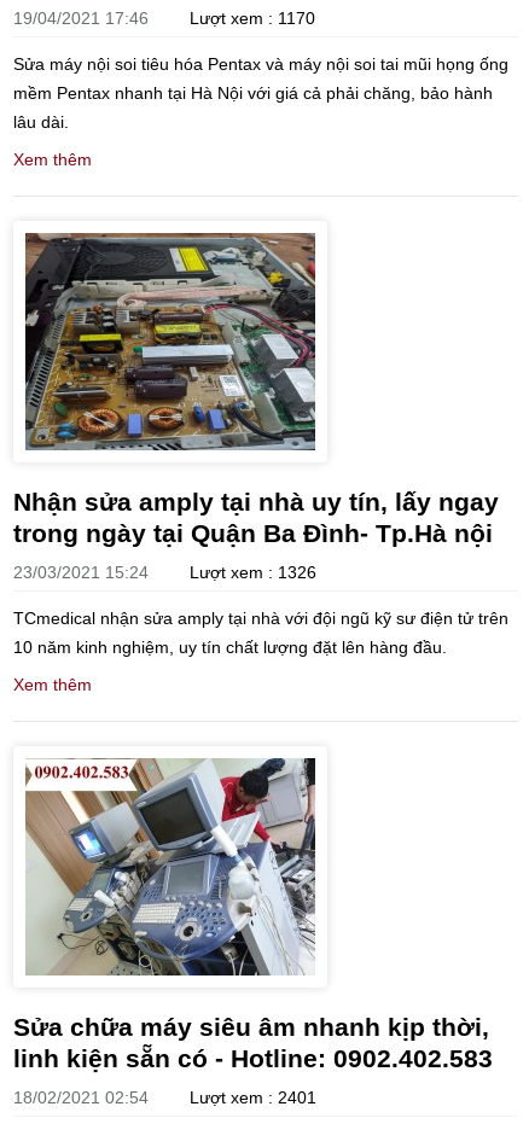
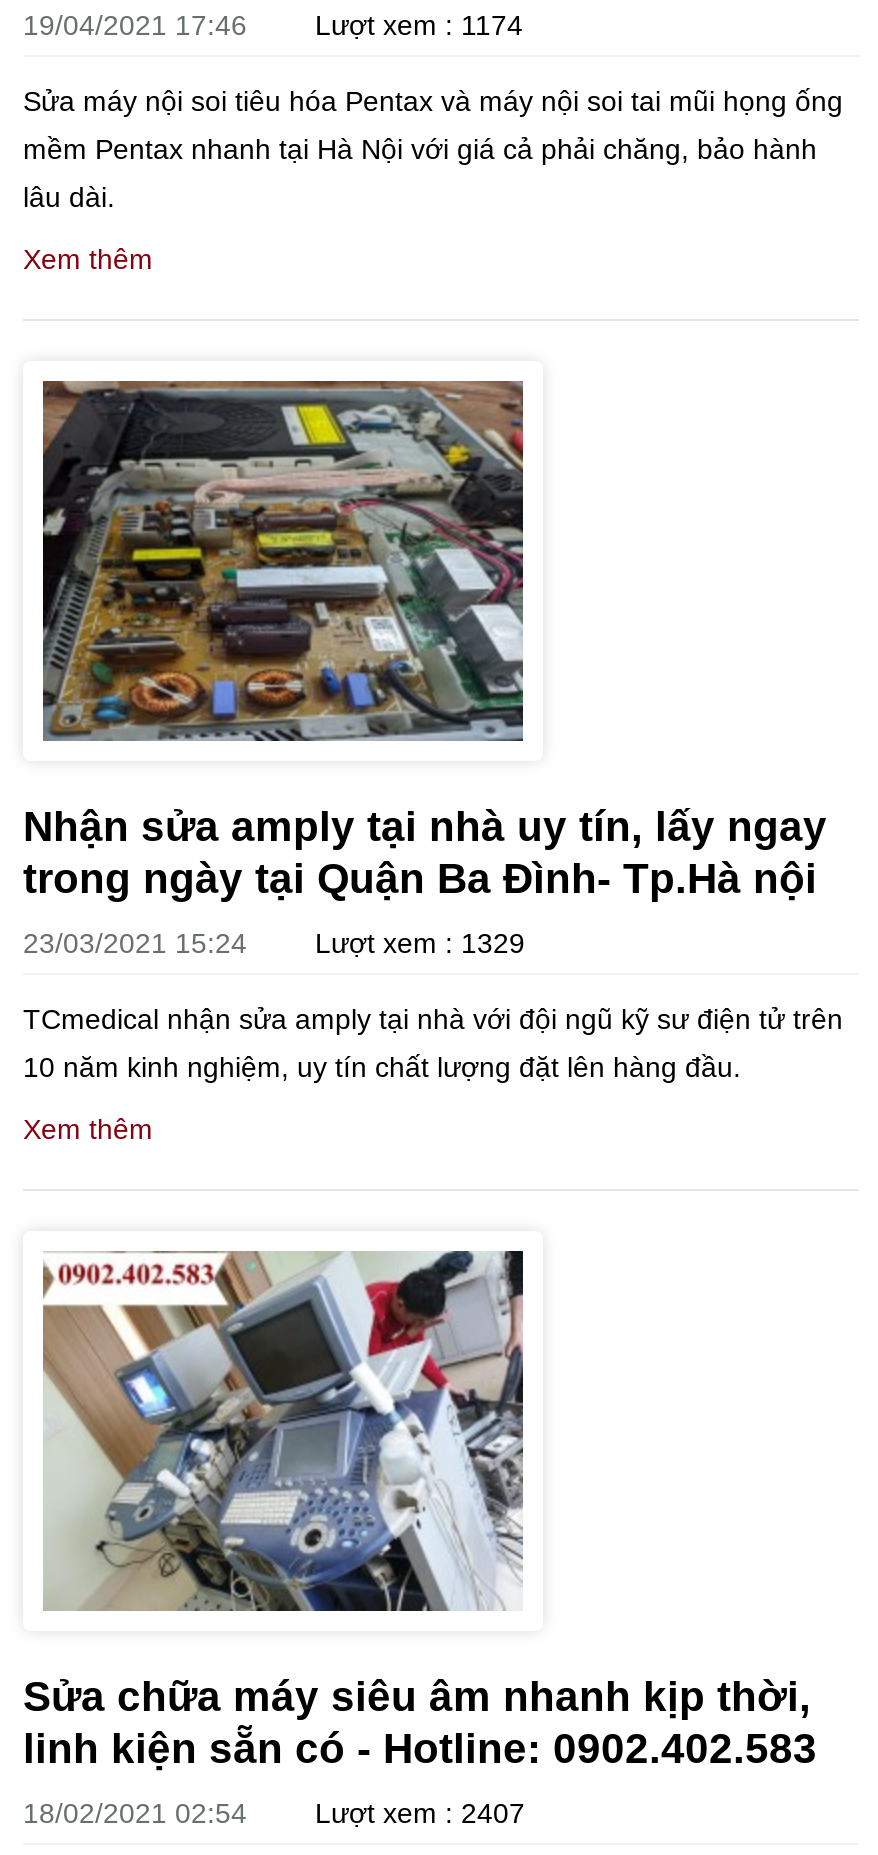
- 19/04/2021 17:46 Lượt xem : 1170
+ 19/04/2021 17:46 Lượt xem : 1174

- 23/03/2021 15:24 Lượt xem : 1326
+ 23/03/2021 15:24 Lượt xem : 1329

- 18/02/2021 02:54 Lượt xem : 2401
+ 18/02/2021 02:54 Lượt xem : 2407
